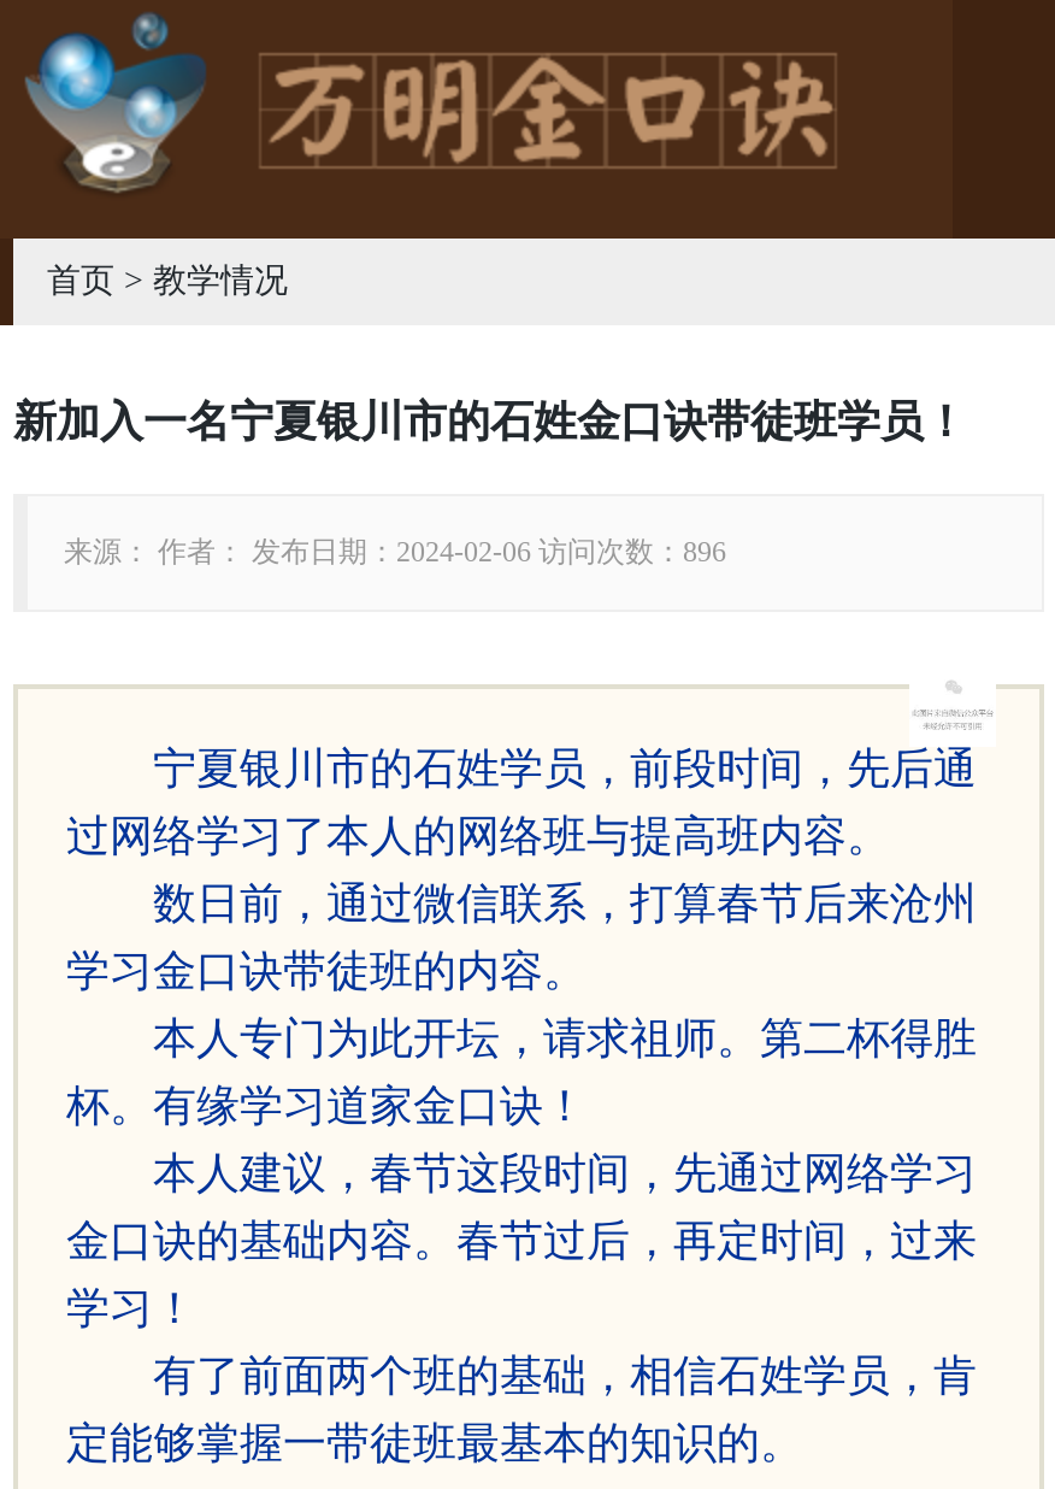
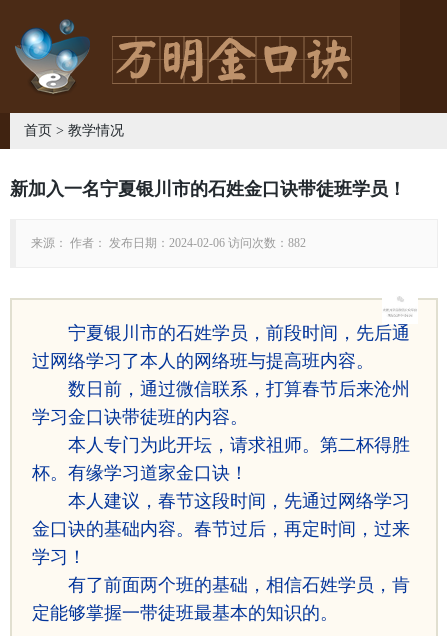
- 来源： 作者： 发布日期：2024-02-06 访问次数：896
+ 来源： 作者： 发布日期：2024-02-06 访问次数：882
